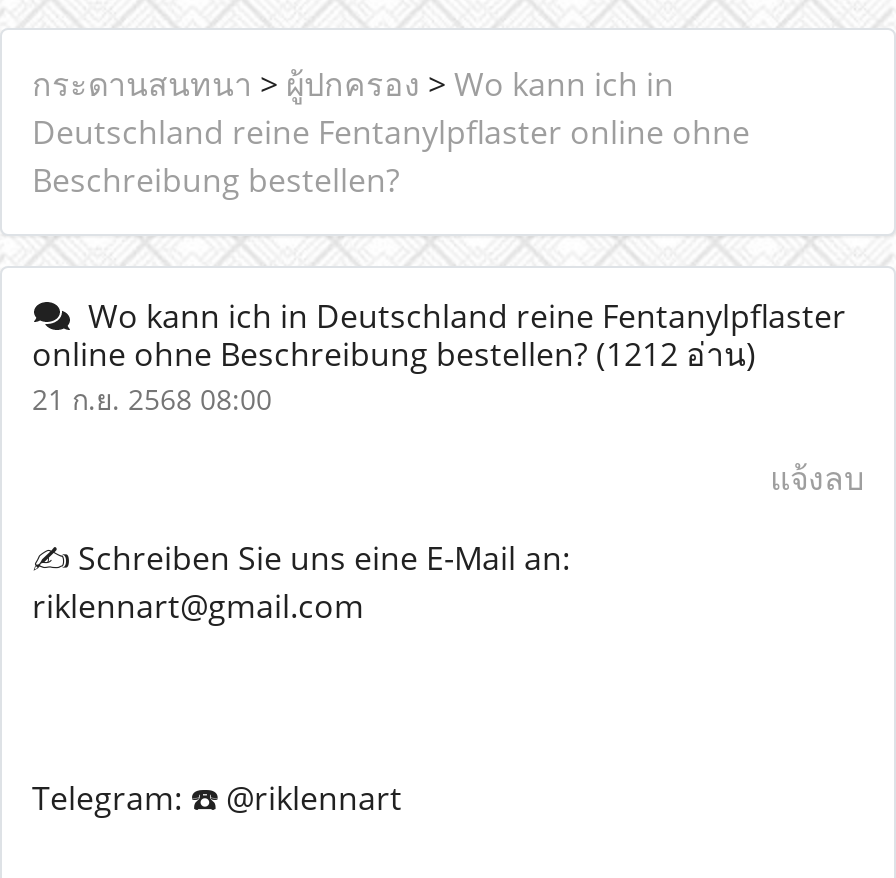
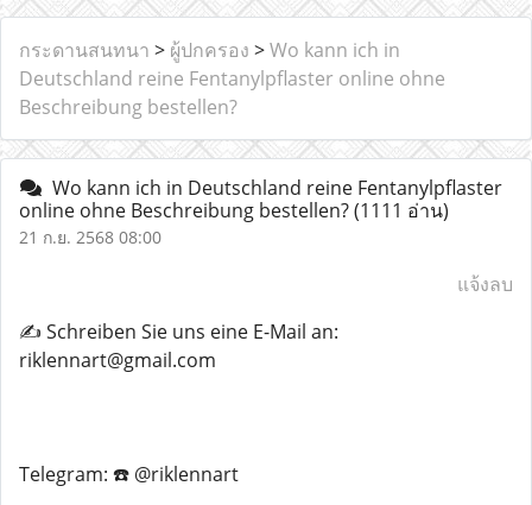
- online ohne Beschreibung bestellen? (1212 อ่าน)
+ online ohne Beschreibung bestellen? (1111 อ่าน)
